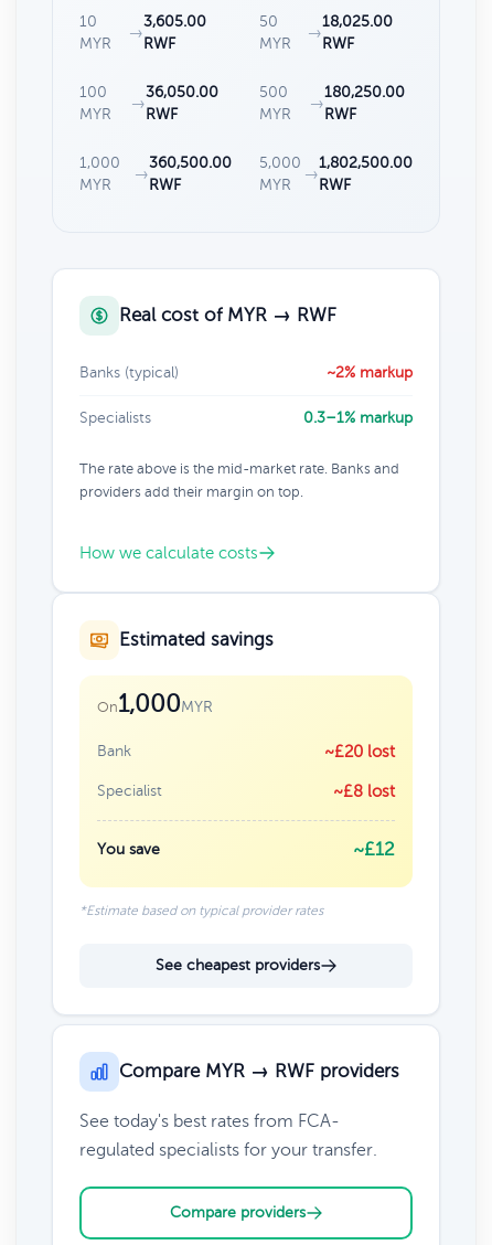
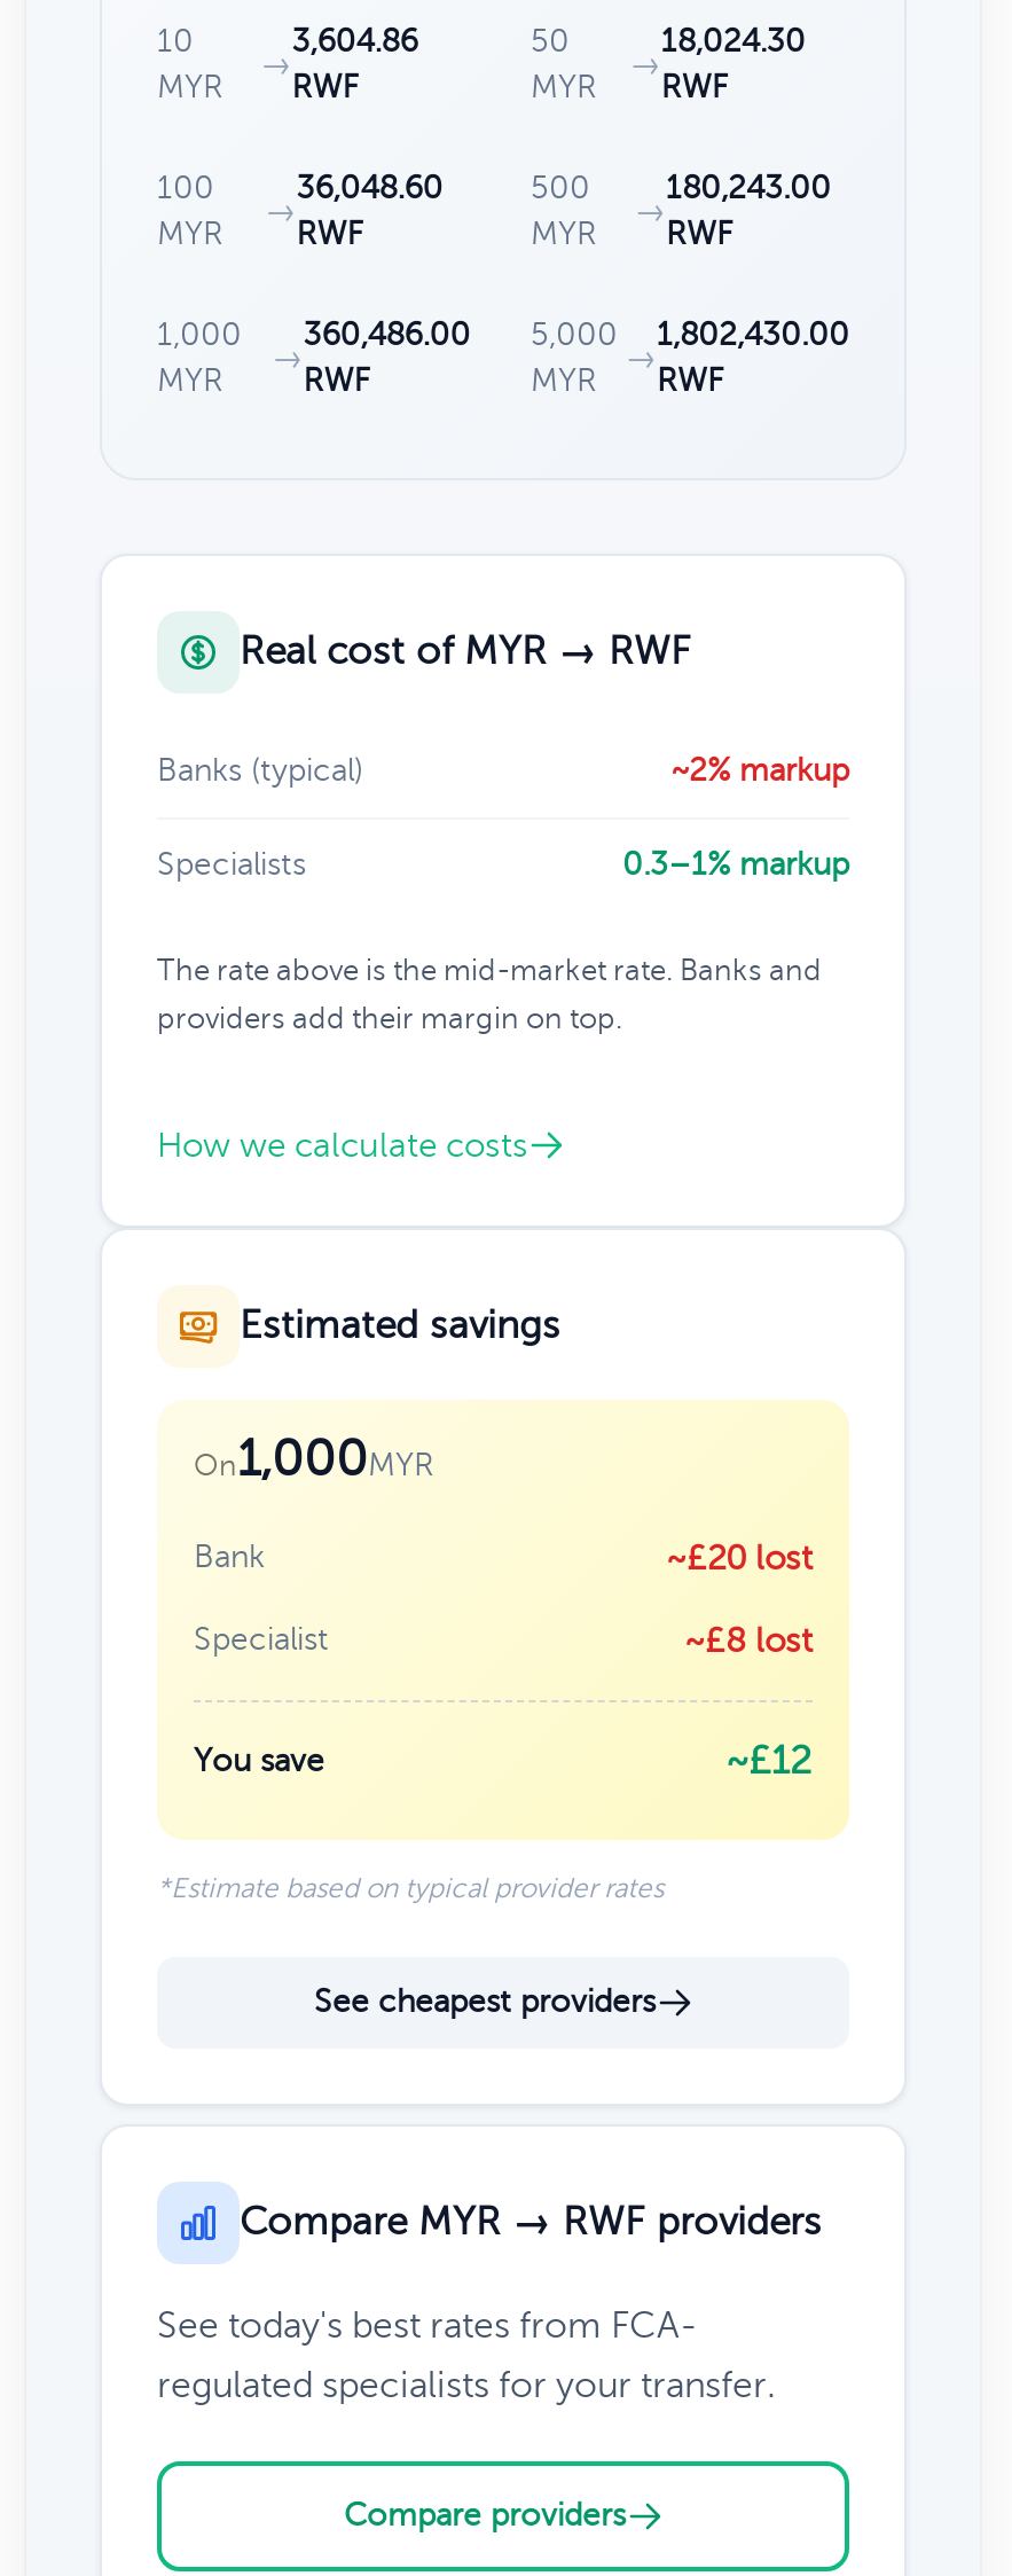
- 3,605.00
+ 3,604.86

- 18,025.00
+ 18,024.30

- 36,050.00
+ 36,048.60

- 180,250.00
+ 180,243.00

- 360,500.00
+ 360,486.00

- 1,802,500.00
+ 1,802,430.00
